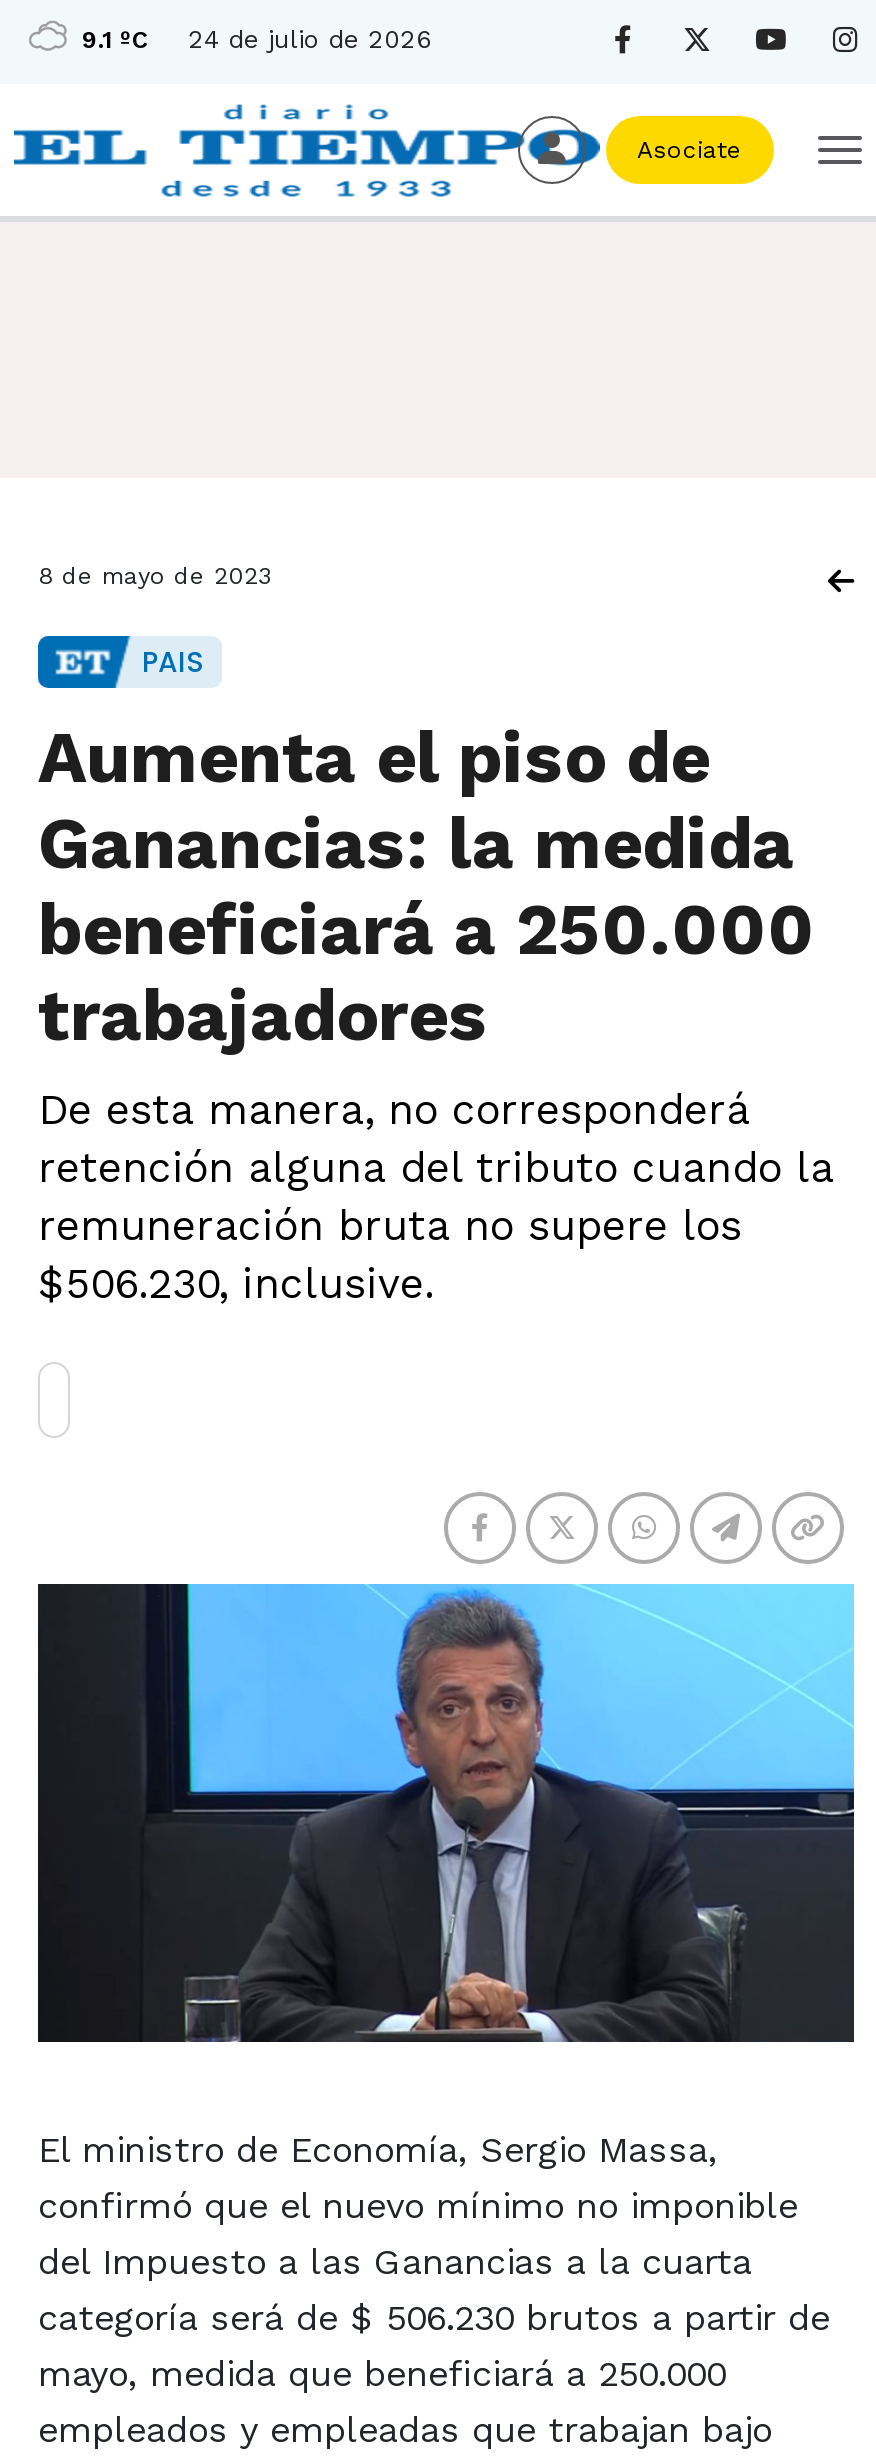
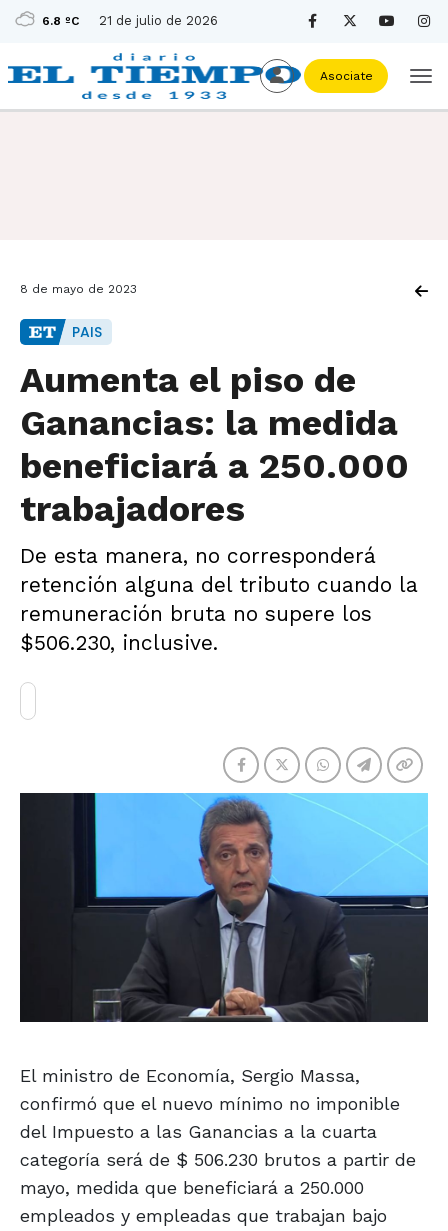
- 9.1 ºC
+ 6.8 ºC

- 24 de julio de 2026
+ 21 de julio de 2026
